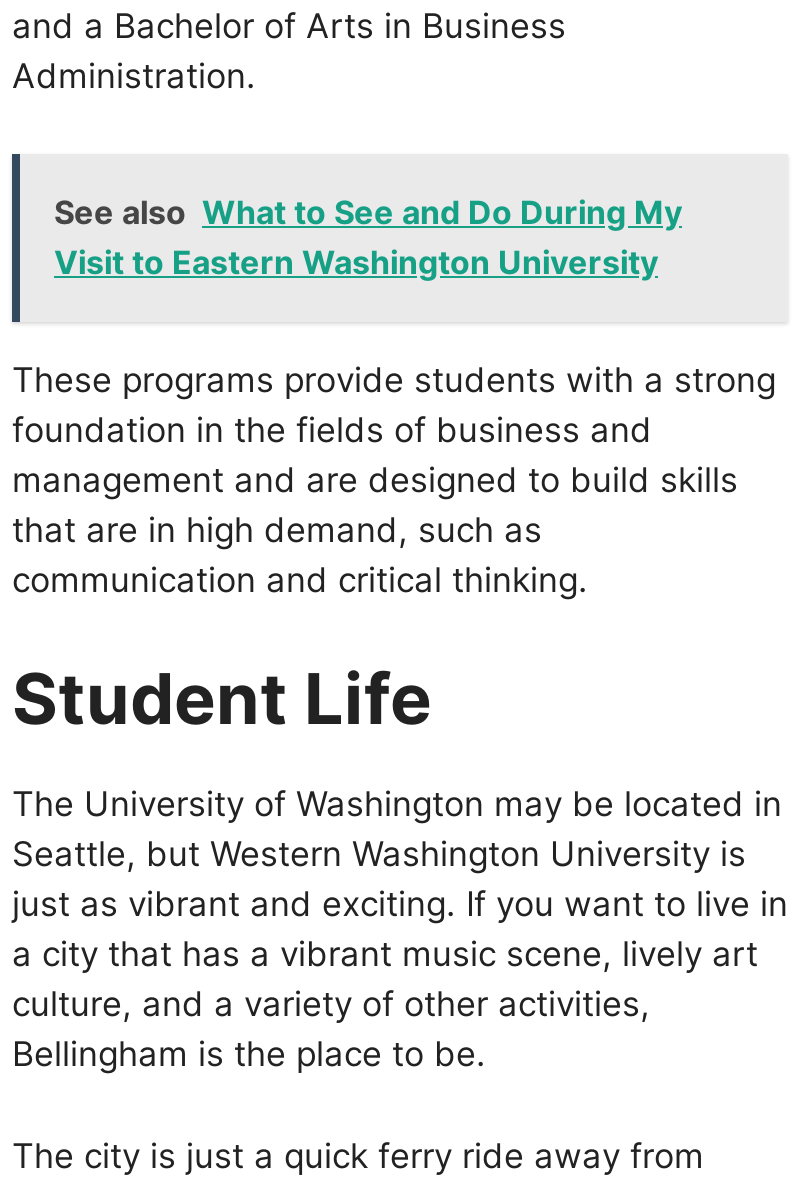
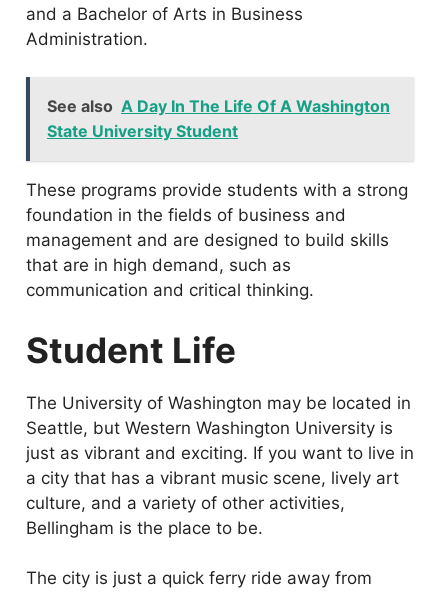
- See also What to See and Do During My
- Visit to Eastern Washington University
+ See also A Day In The Life Of A Washington
+ State University Student
